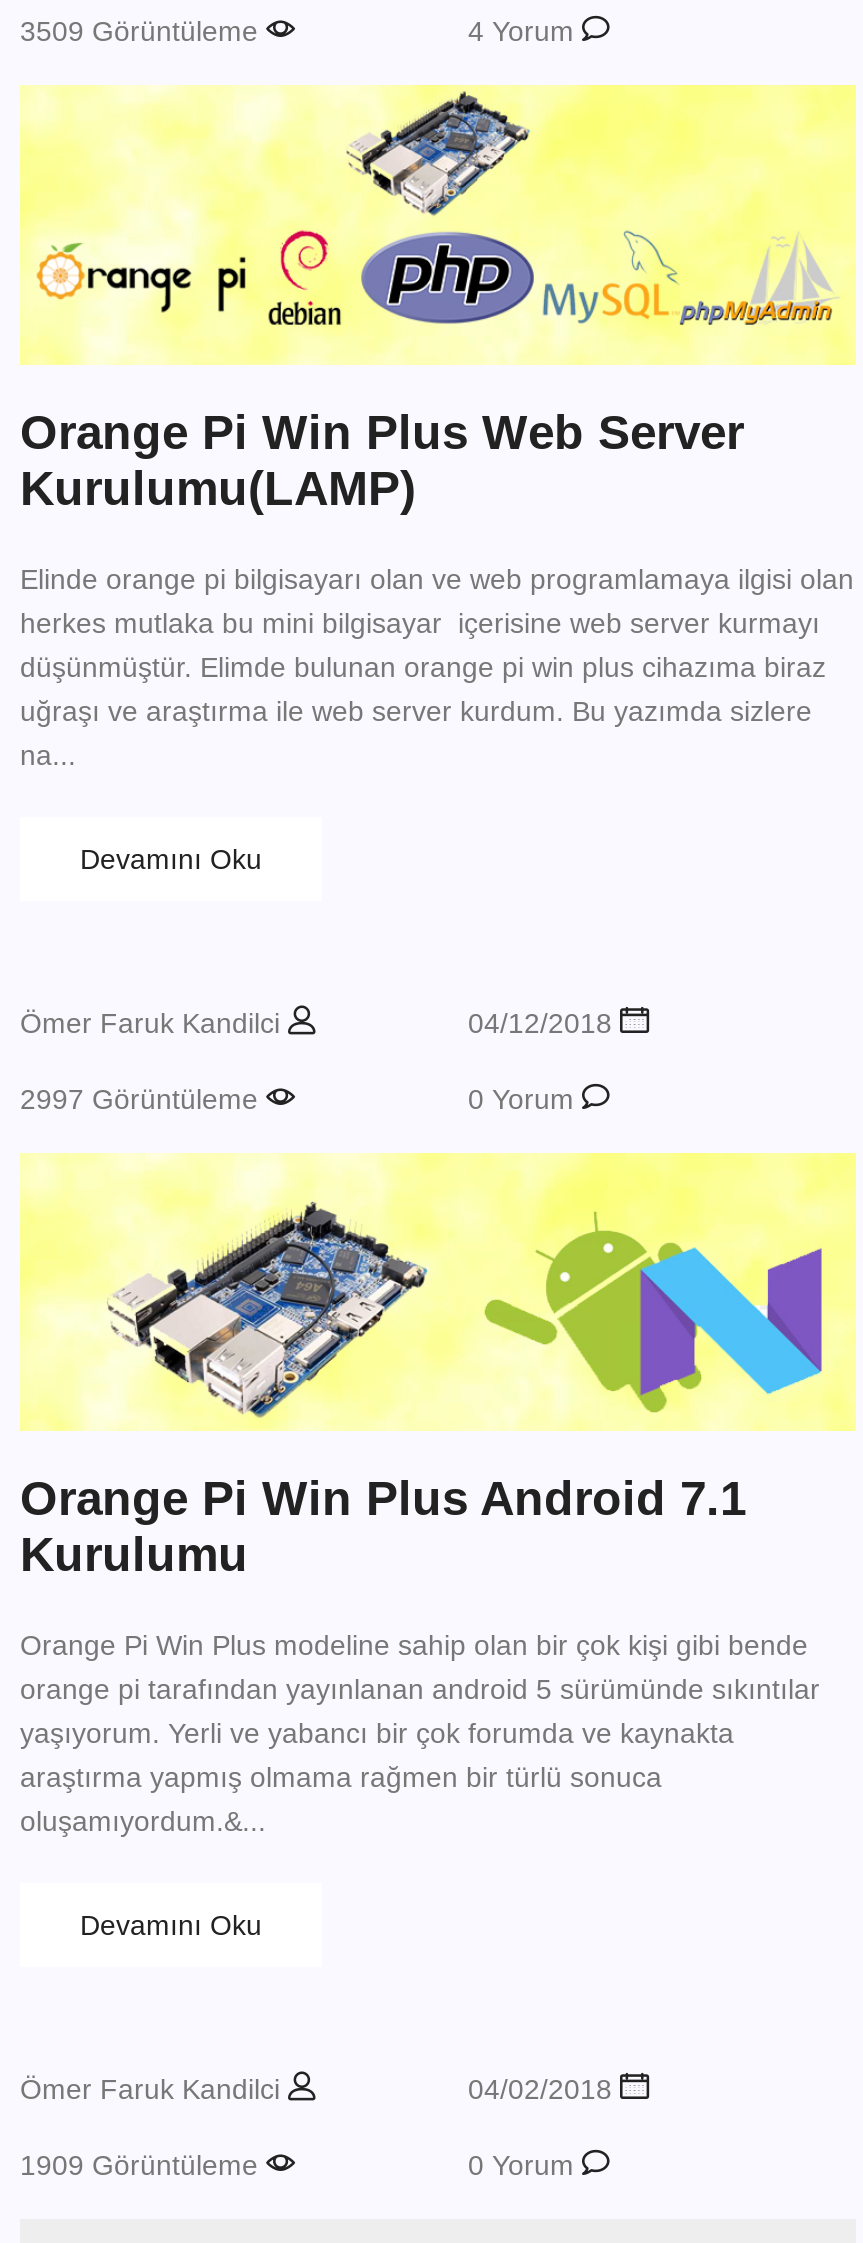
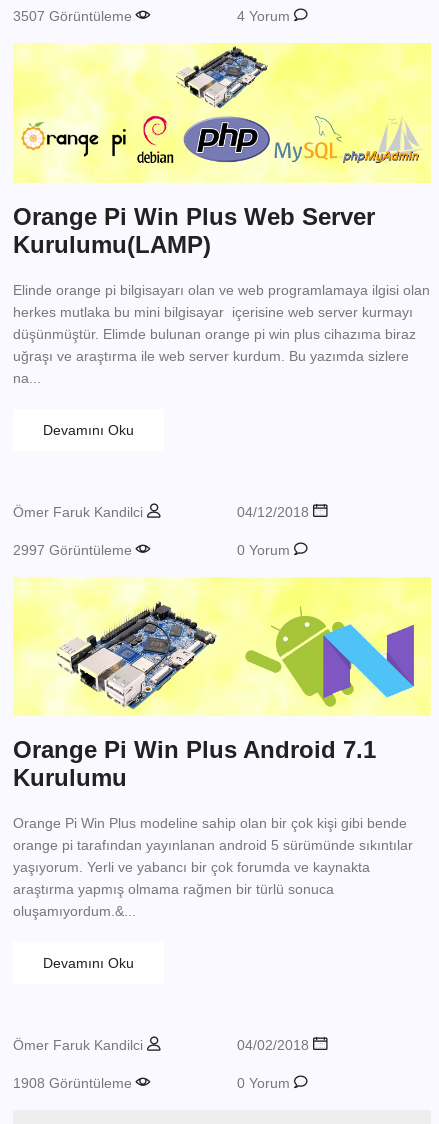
- 3509 Görüntüleme
+ 3507 Görüntüleme

- 1909 Görüntüleme
+ 1908 Görüntüleme
